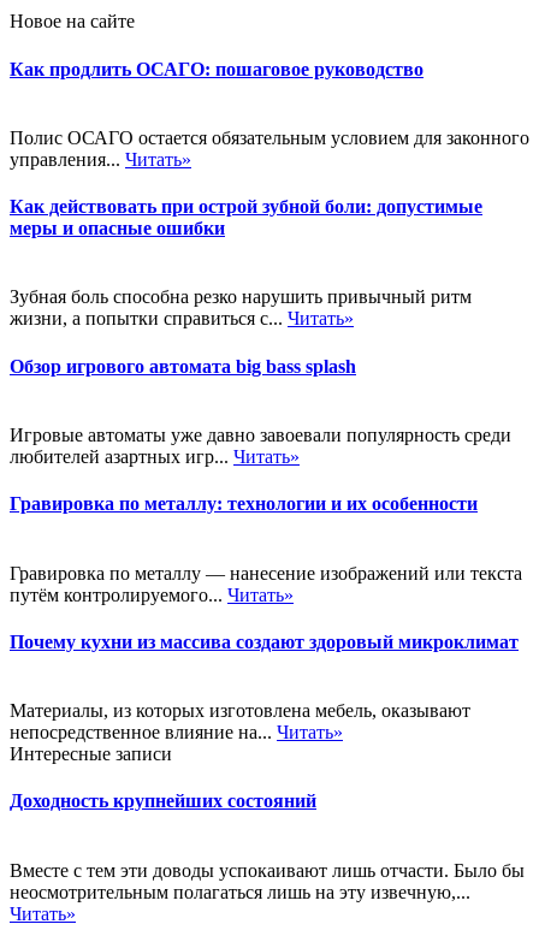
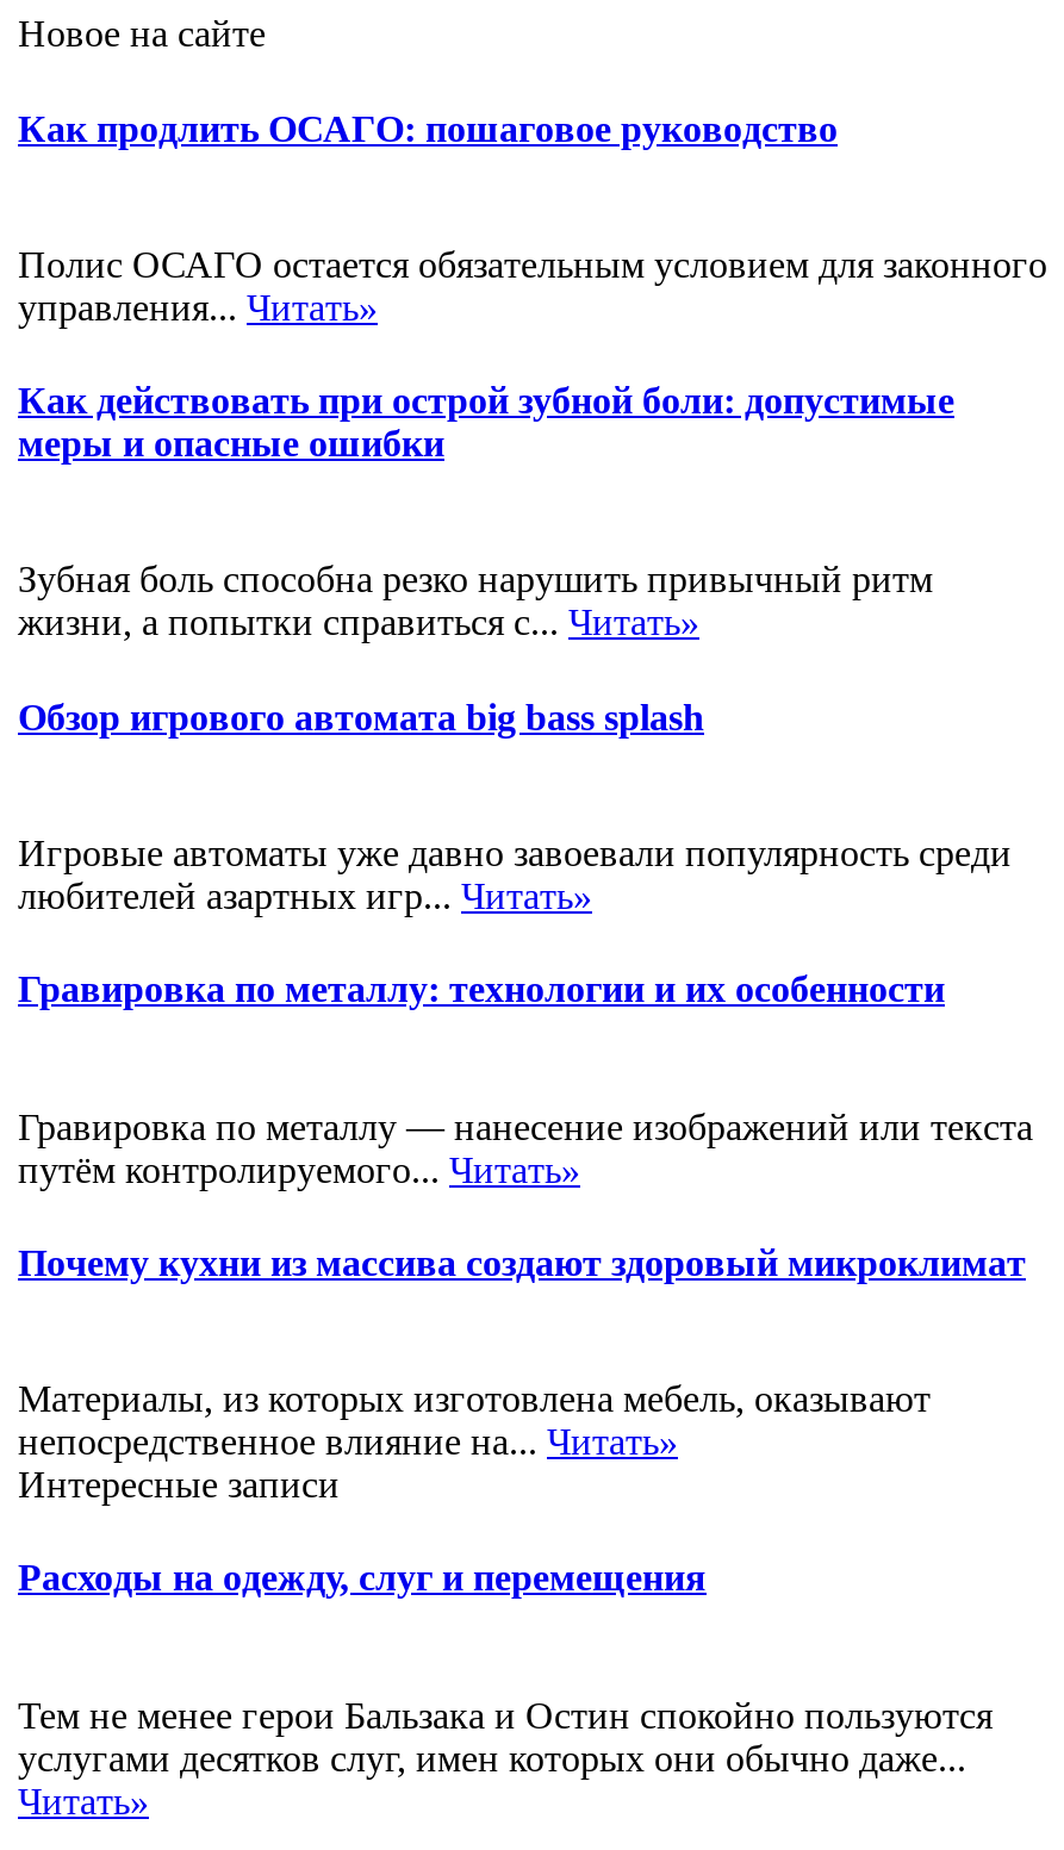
- Доходность крупнейших состояний
+ Расходы на одежду, слуг и перемещения

- Вместе с тем эти доводы успокаивают лишь отчасти. Было бы
- неосмотрительным полагаться лишь на эту извечную,...
+ Тем не менее герои Бальзака и Остин спокойно пользуются
+ услугами десятков слуг, имен которых они обычно даже...
